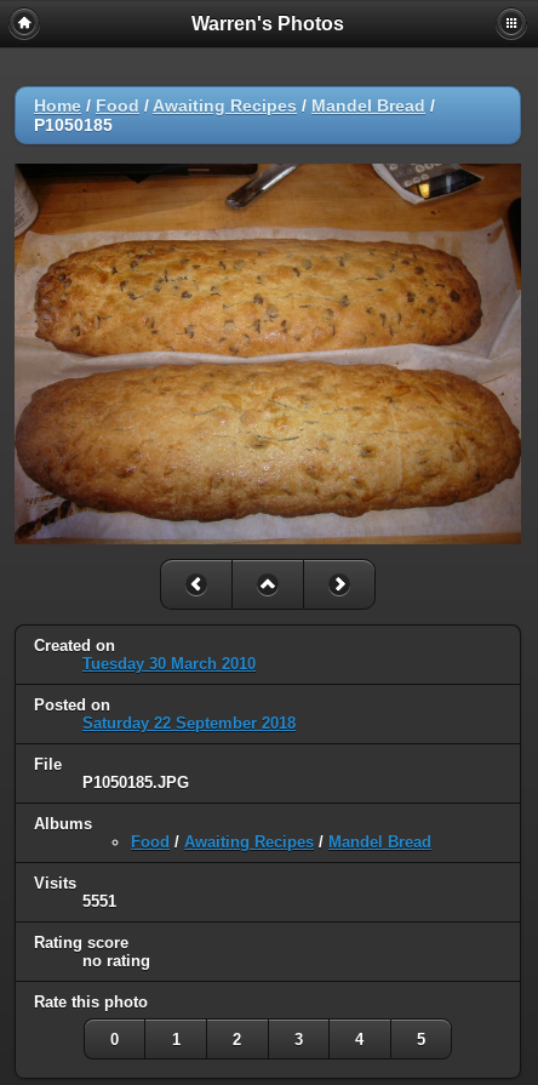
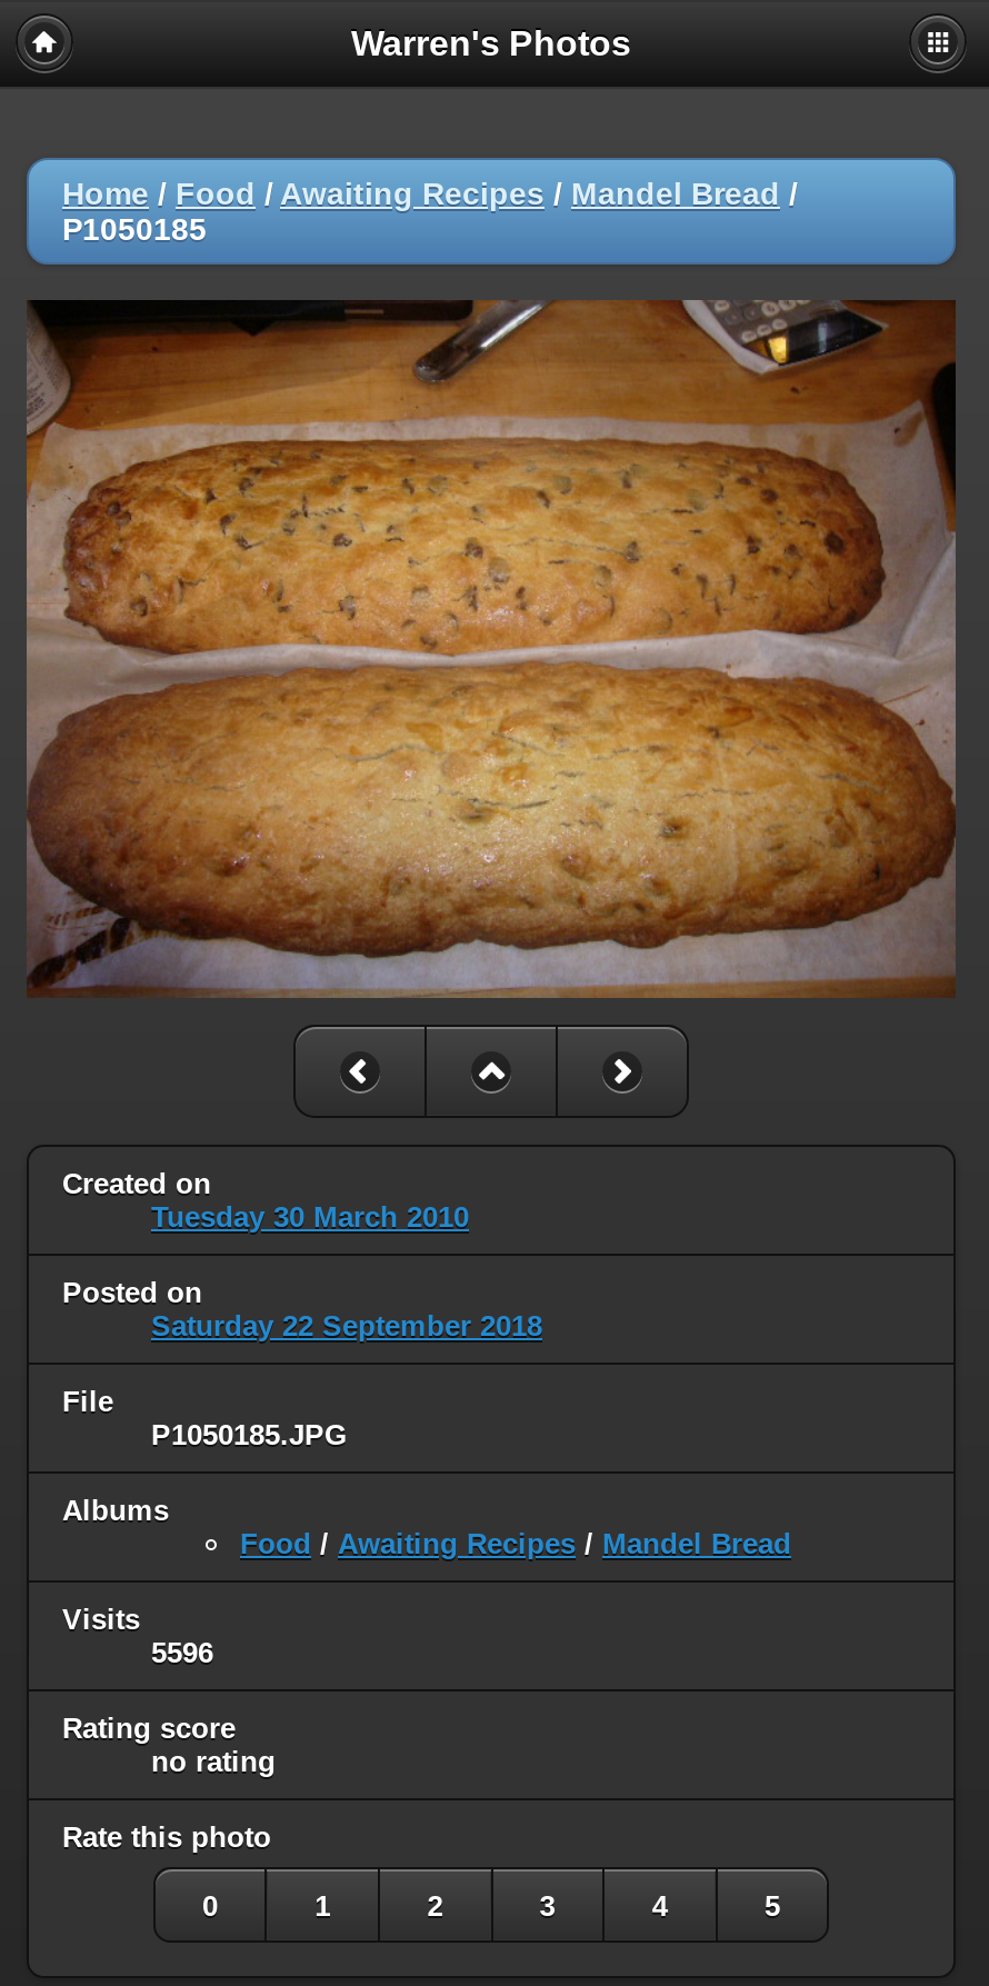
- 5551
+ 5596
